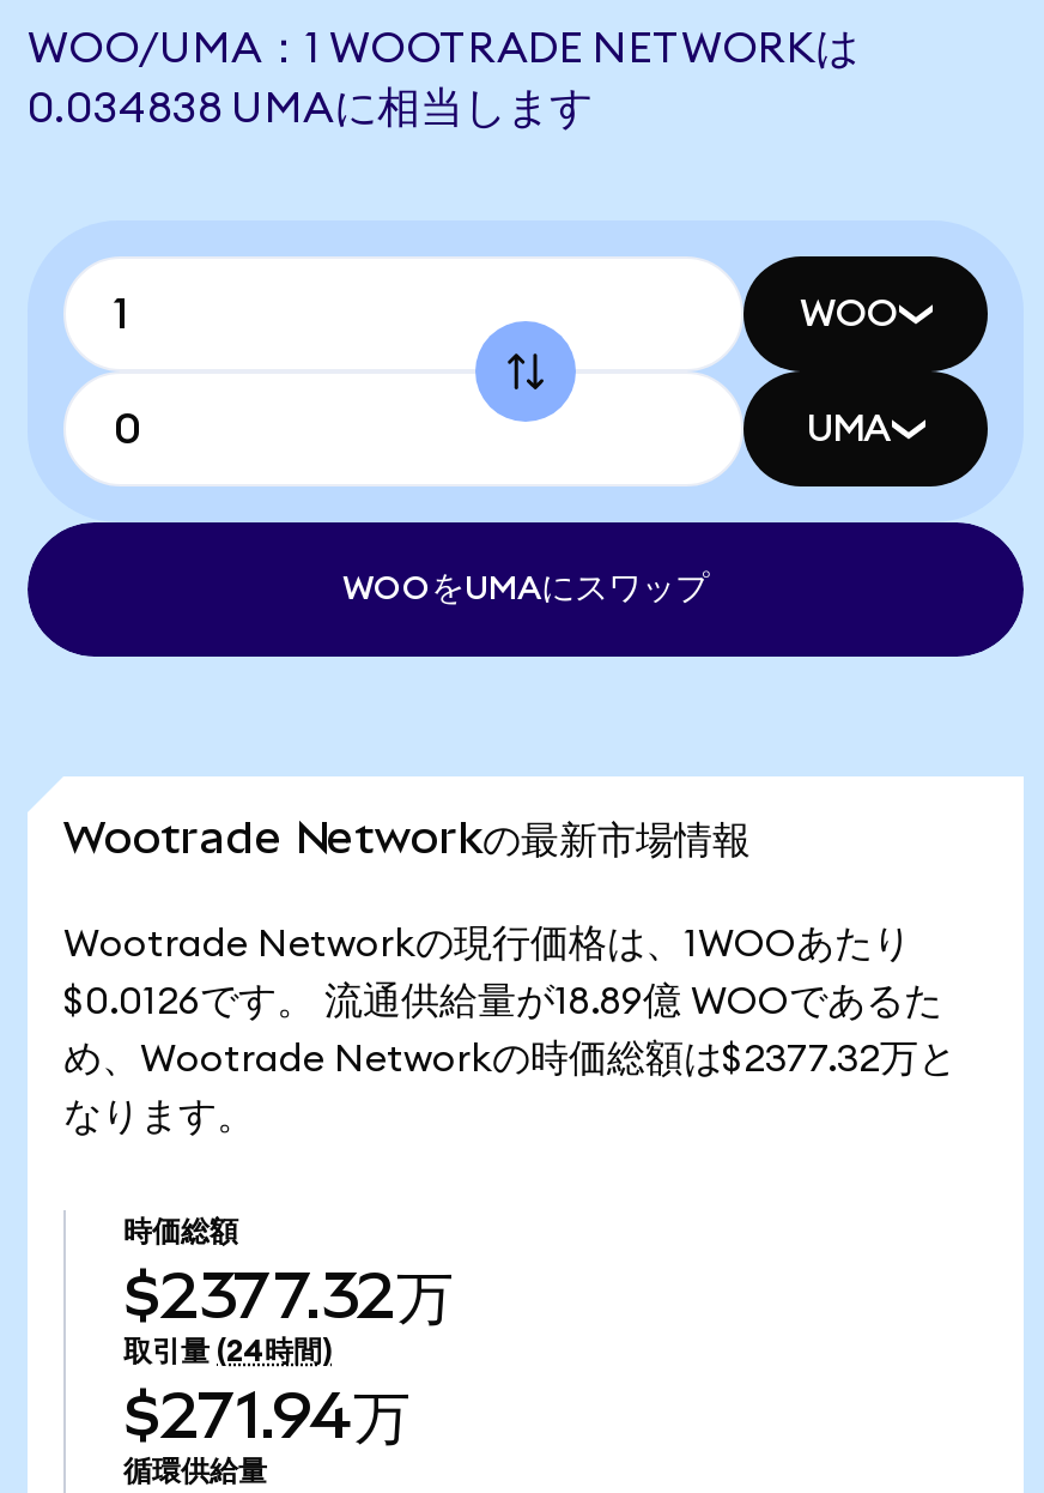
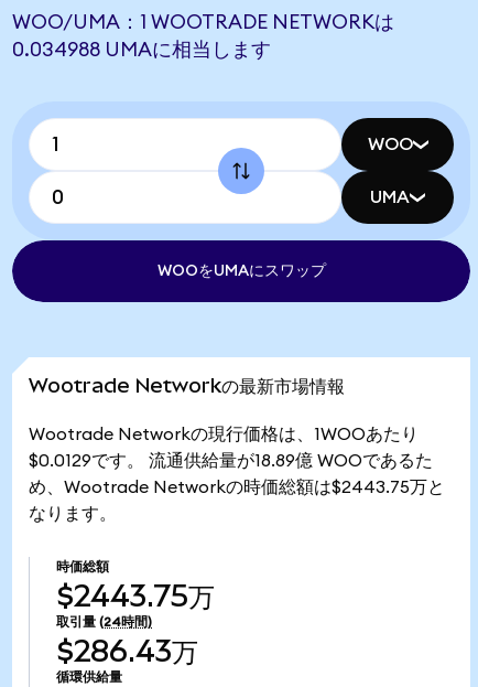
- 0.034838 UMAに相当します
+ 0.034988 UMAに相当します

- $0.0126です。 流通供給量が18.89億 WOOであるた
+ $0.0129です。 流通供給量が18.89億 WOOであるた

- め、Wootrade Networkの時価総額は$2377.32万と
+ め、Wootrade Networkの時価総額は$2443.75万と

- $2377.32万
+ $2443.75万

- $271.94万
+ $286.43万
